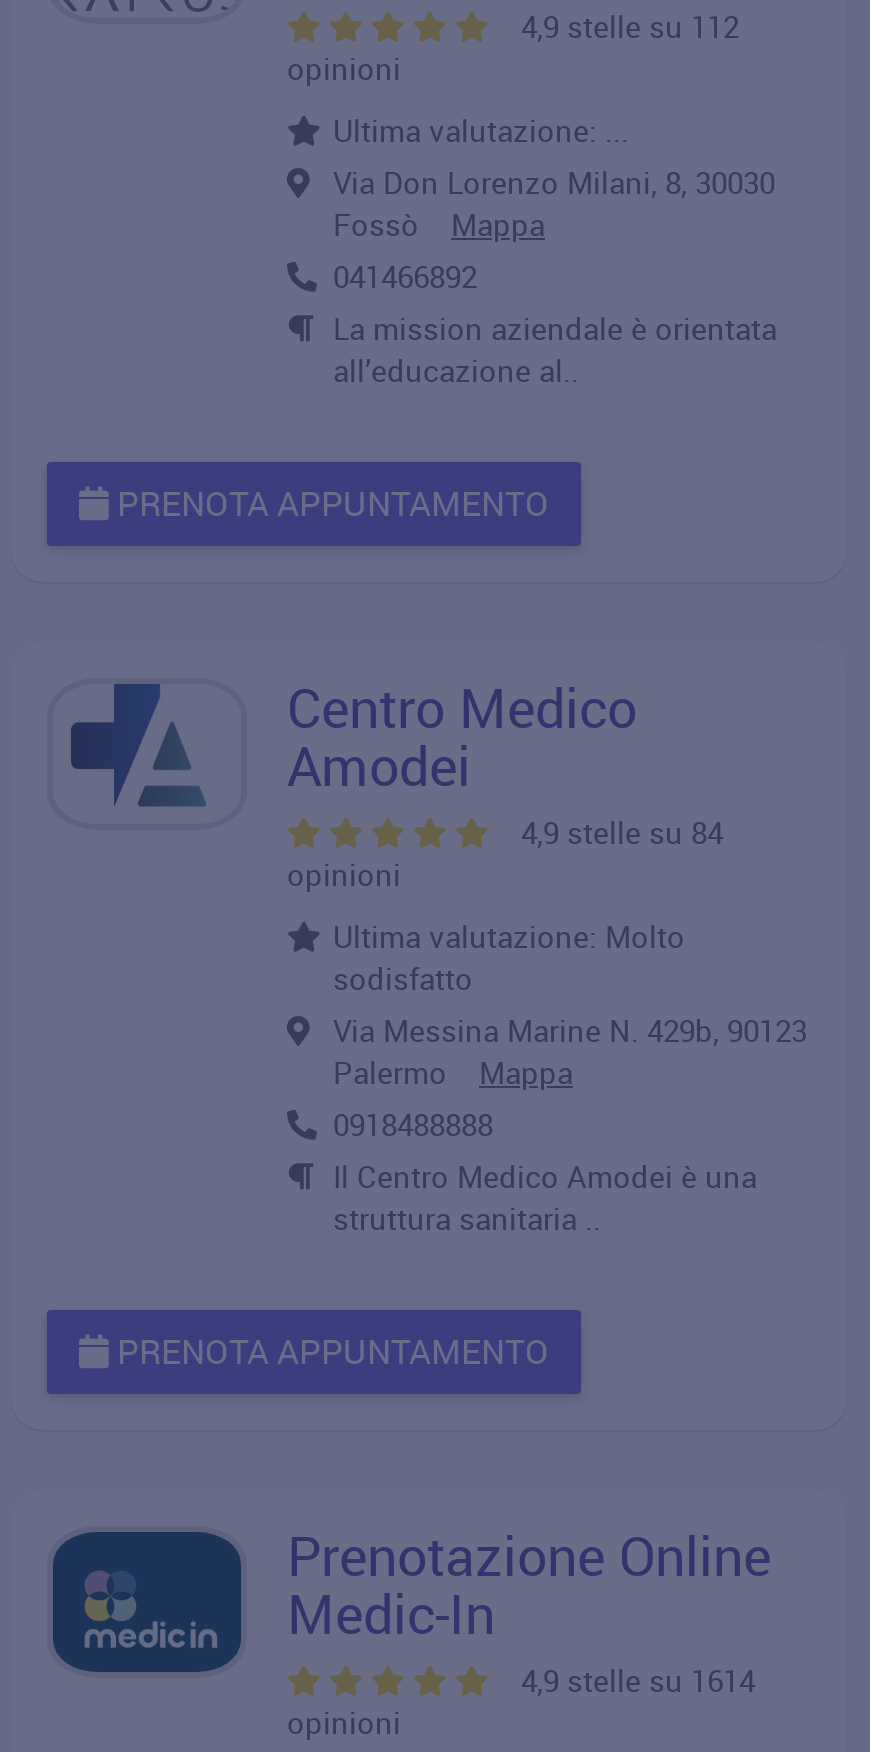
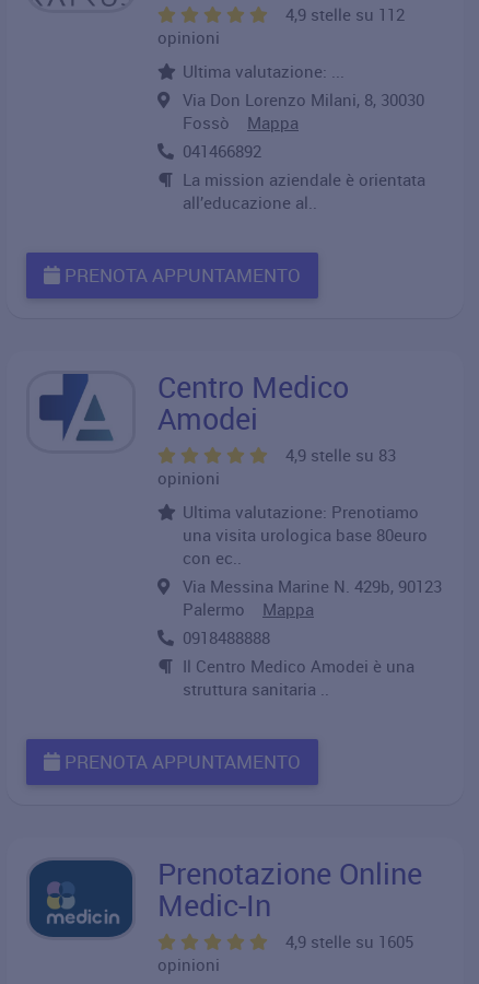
- 4,9 stelle su 84
+ 4,9 stelle su 83

- Ultima valutazione: Molto
- sodisfatto
+ Ultima valutazione: Prenotiamo
+ una visita urologica base 80euro
+ con ec..

- 4,9 stelle su 1614
+ 4,9 stelle su 1605
